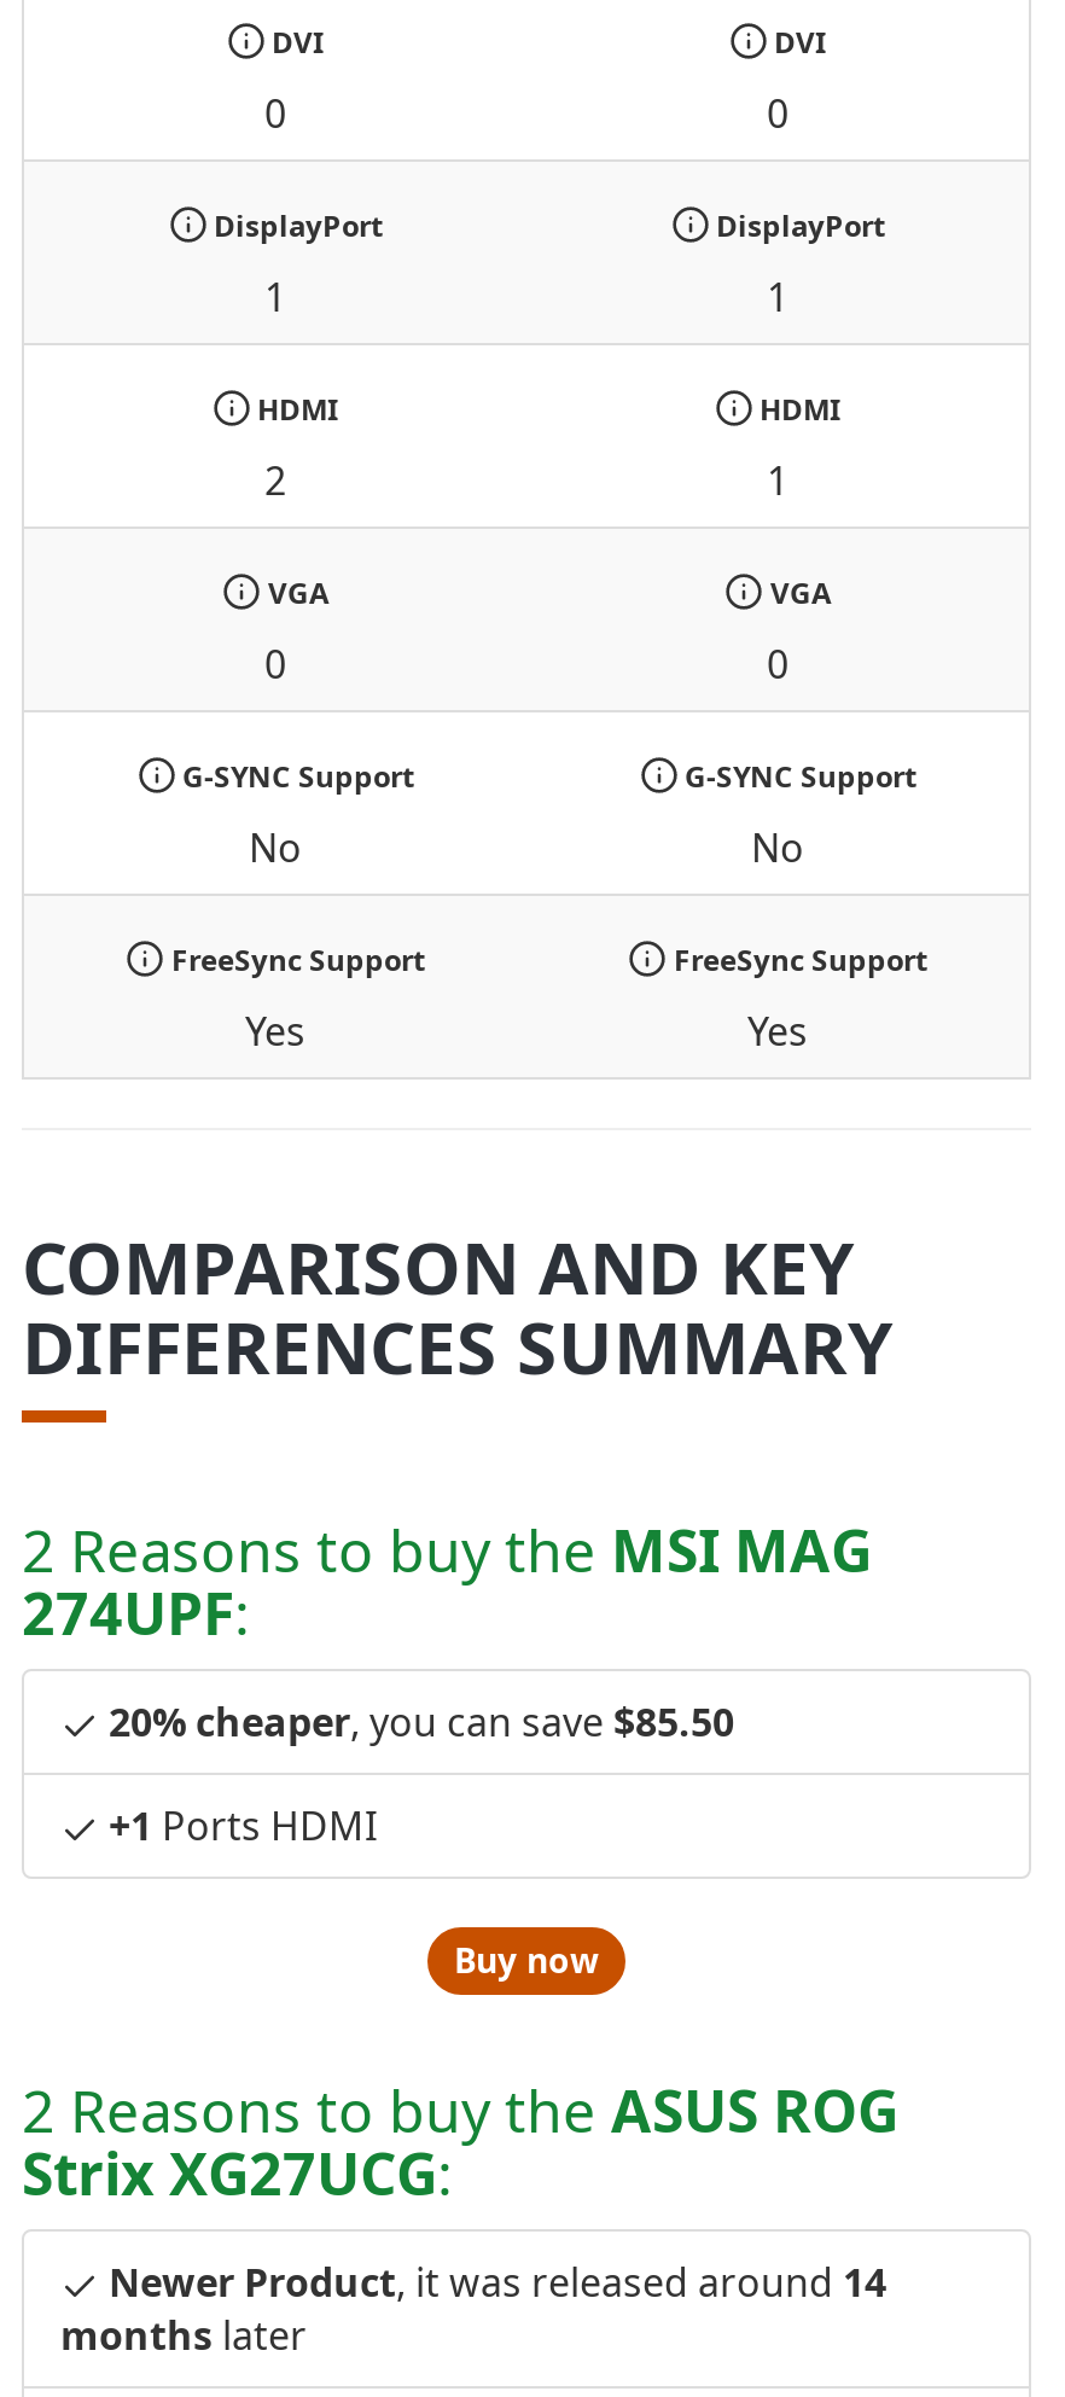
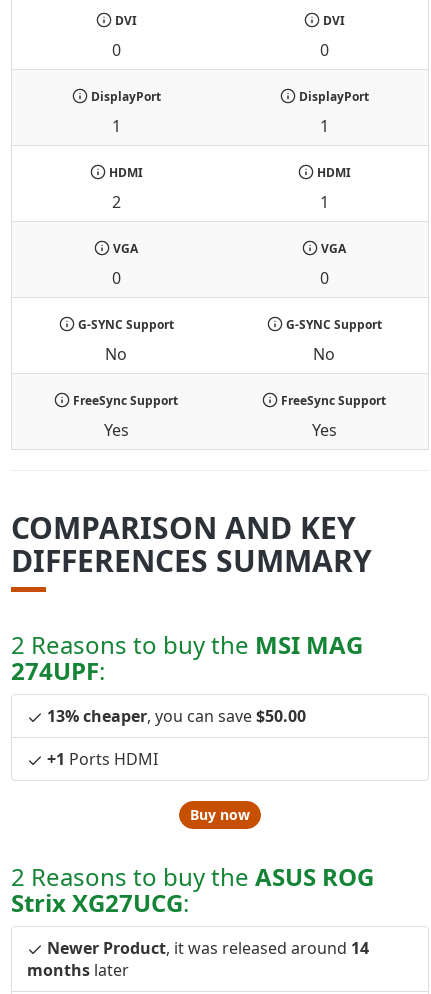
- 20% cheaper, you can save $85.50
+ 13% cheaper, you can save $50.00
